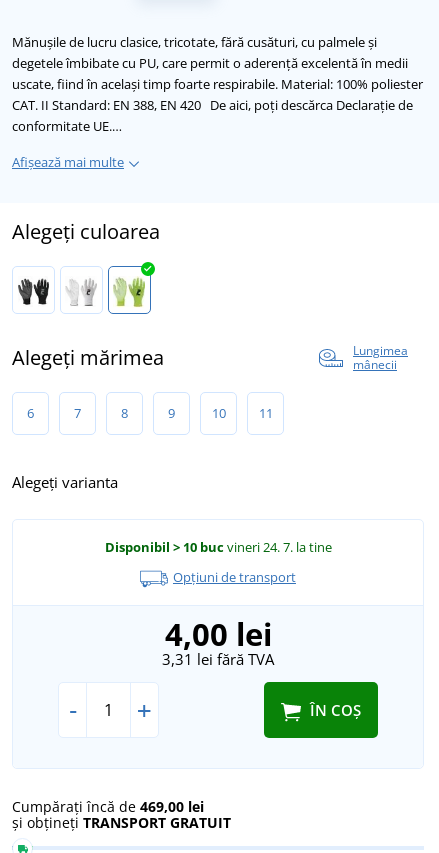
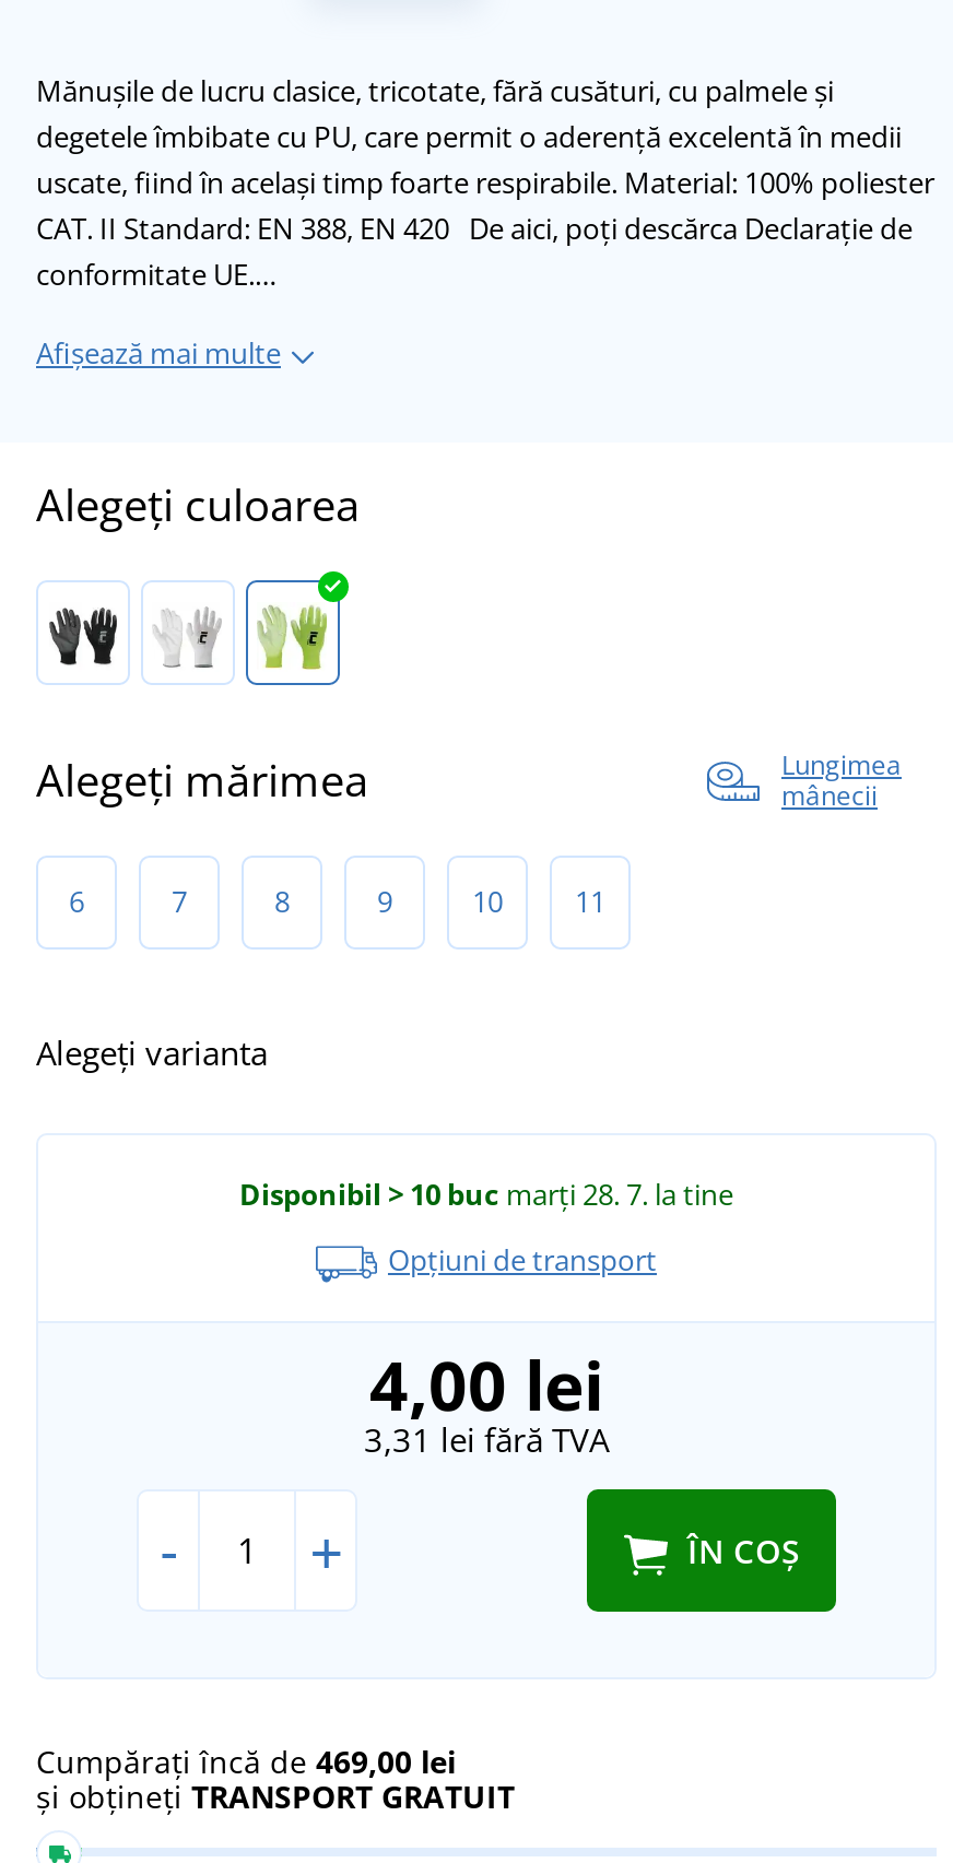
- Disponibil > 10 buc vineri 24. 7. la tine
+ Disponibil > 10 buc marți 28. 7. la tine
